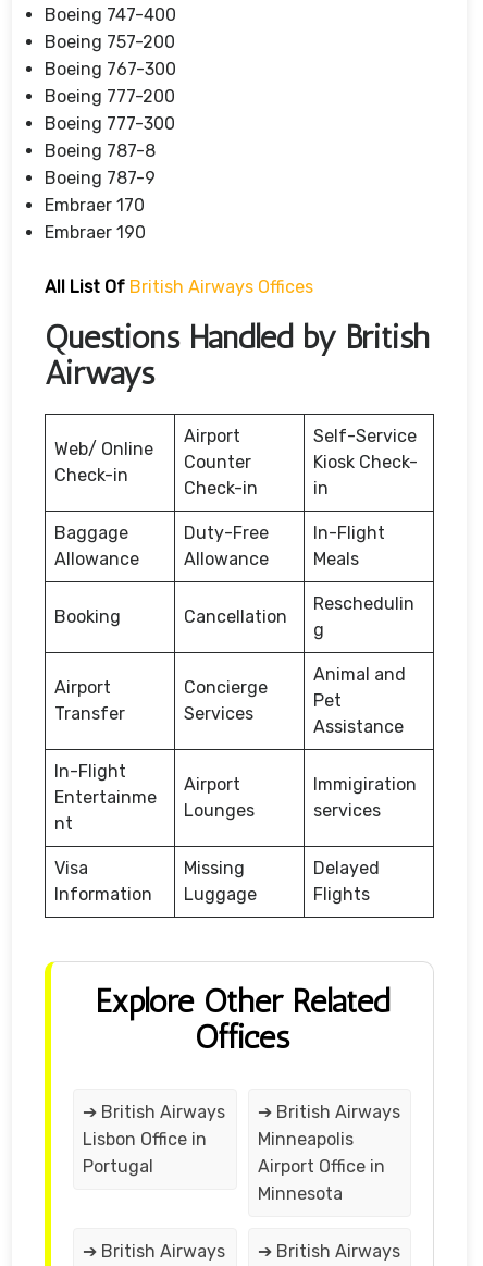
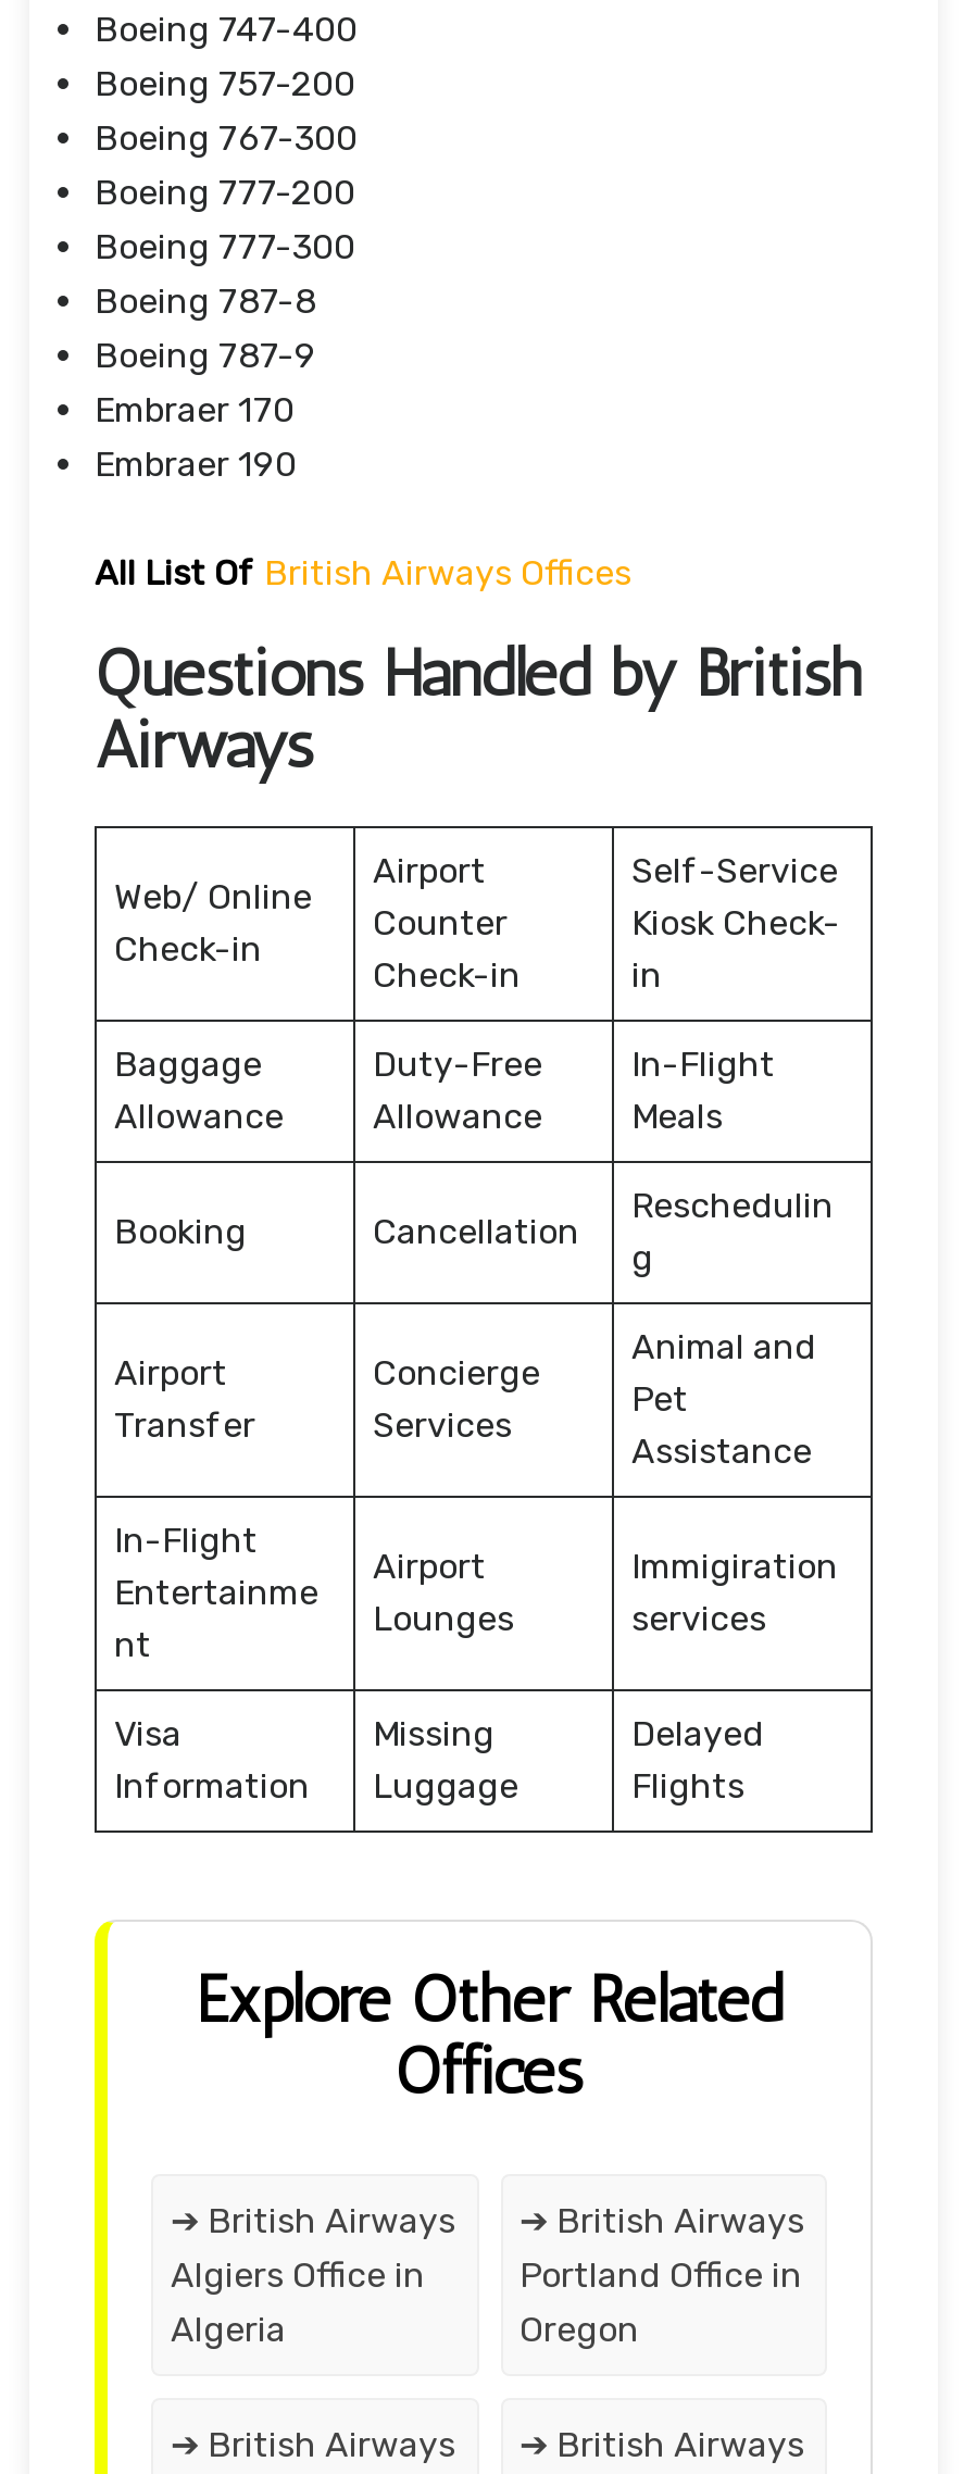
- Lisbon Office in
- Portugal
+ Algiers Office in
+ Algeria

- Minneapolis
- Airport Office in
- Minnesota
+ Portland Office in
+ Oregon
